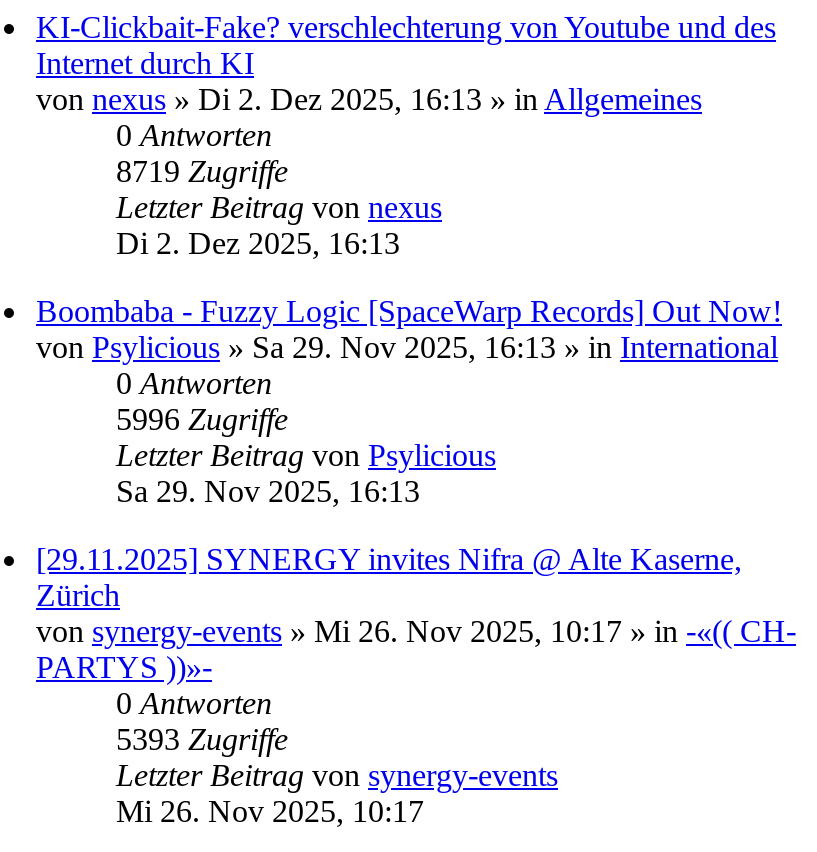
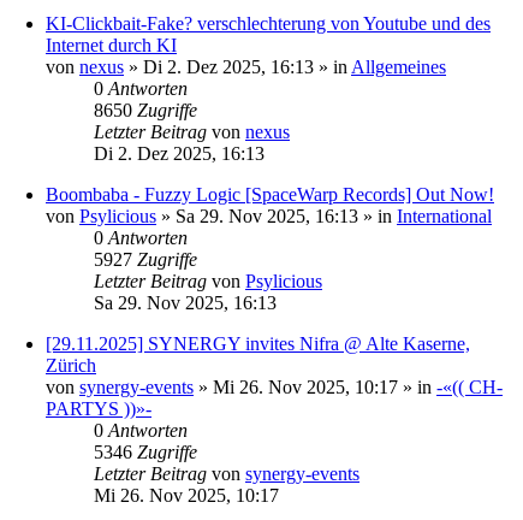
- 8719 Zugriffe
+ 8650 Zugriffe

- 5996 Zugriffe
+ 5927 Zugriffe

- 5393 Zugriffe
+ 5346 Zugriffe
